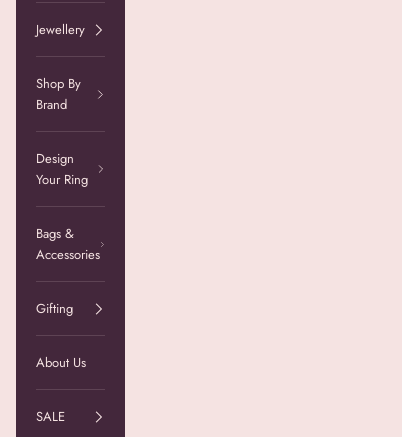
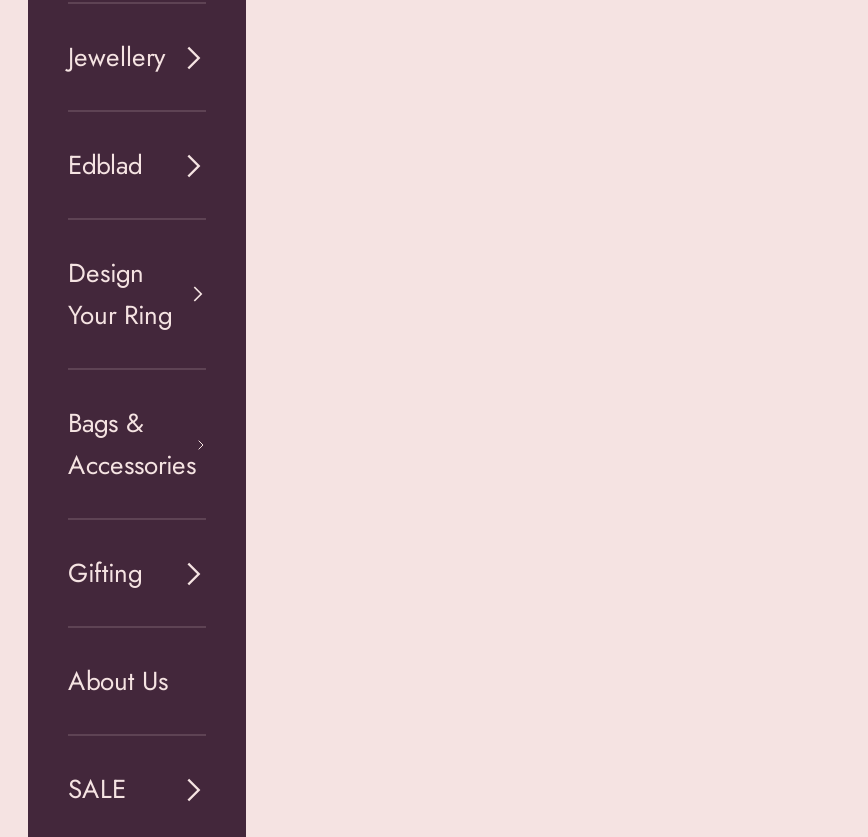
- Shop By
- Brand
+ Edblad
